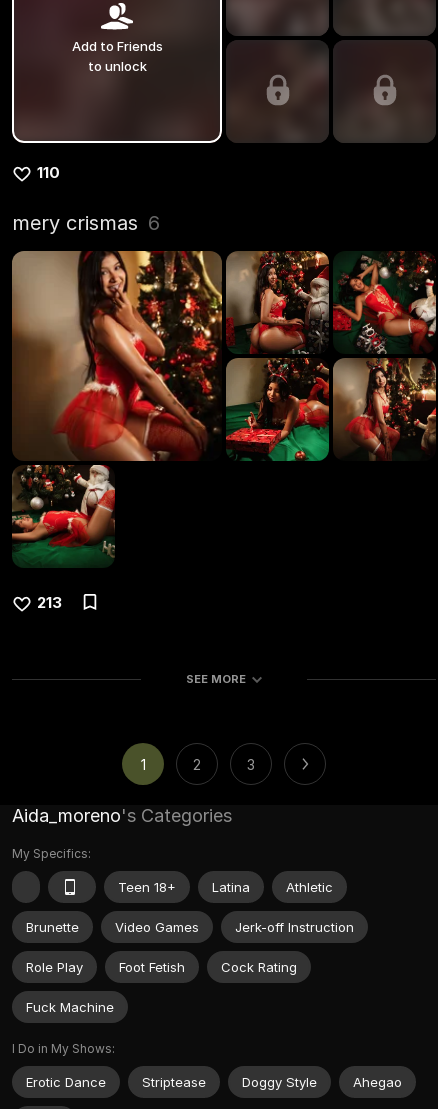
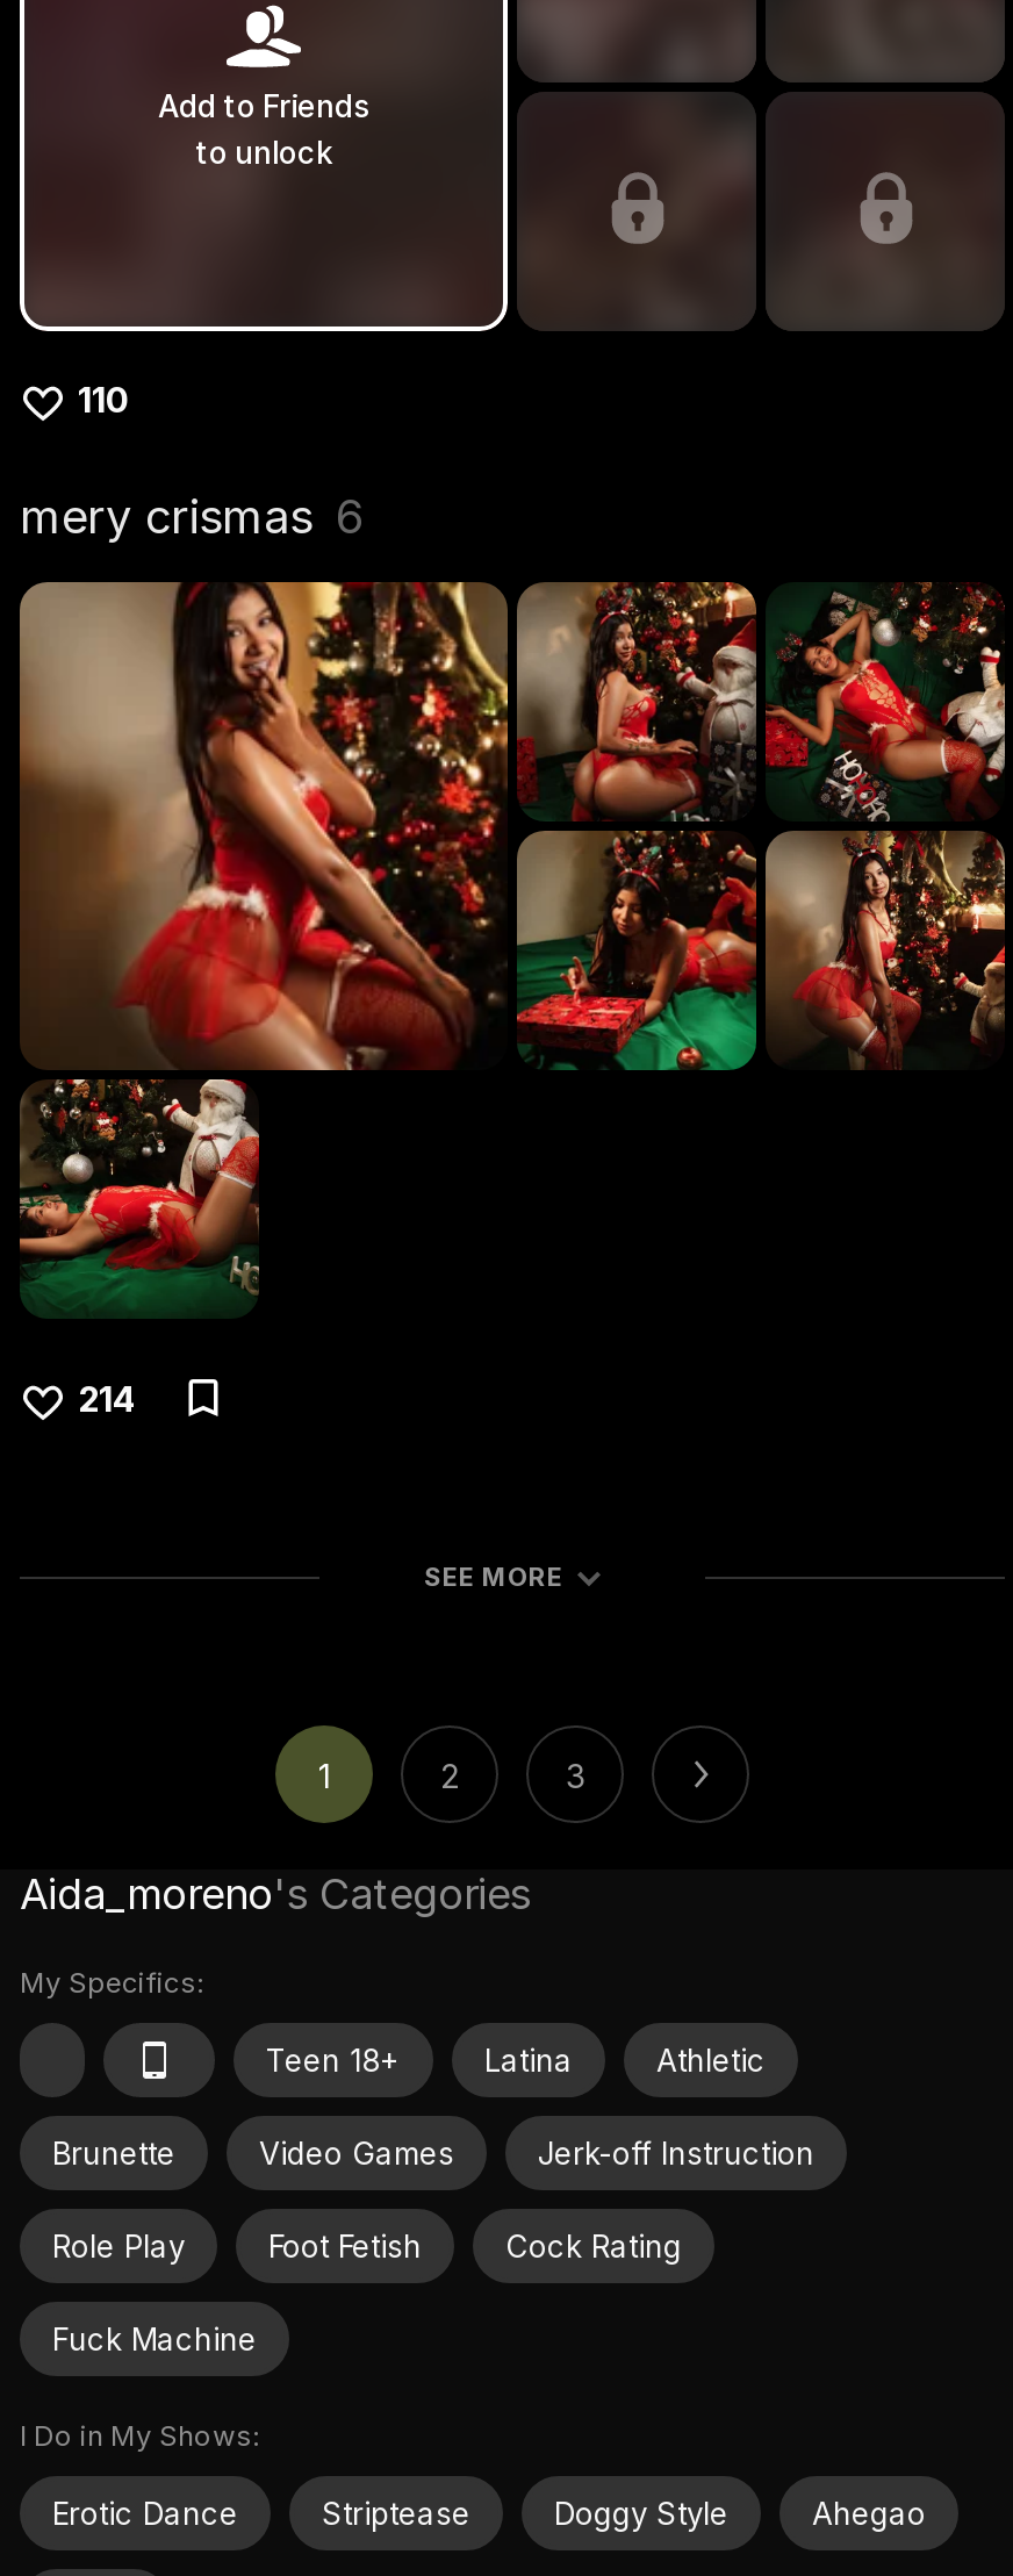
- 213
+ 214
